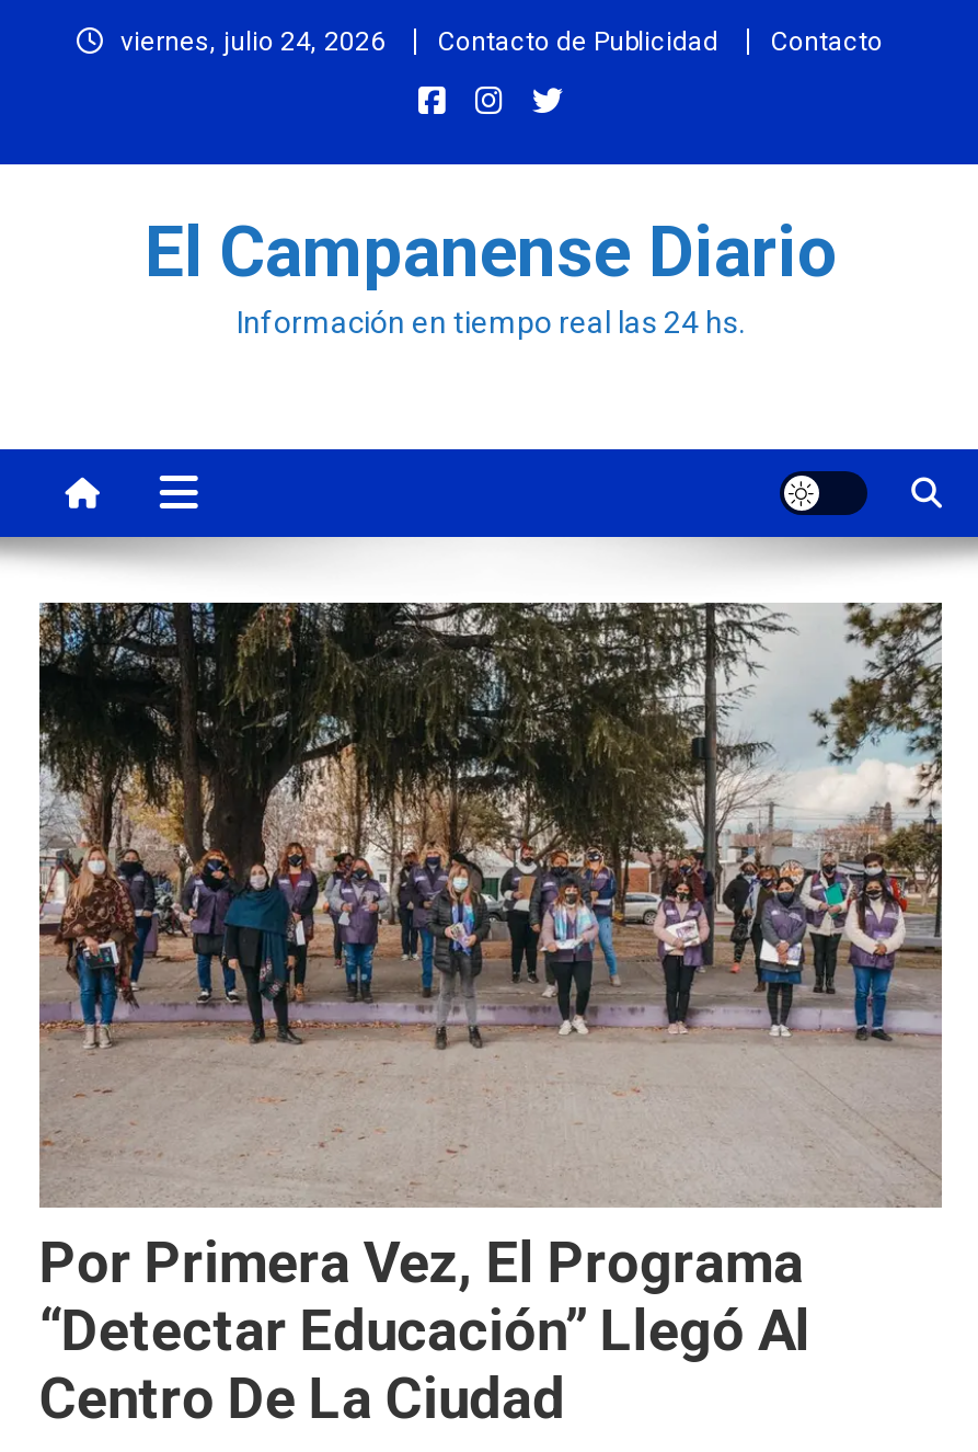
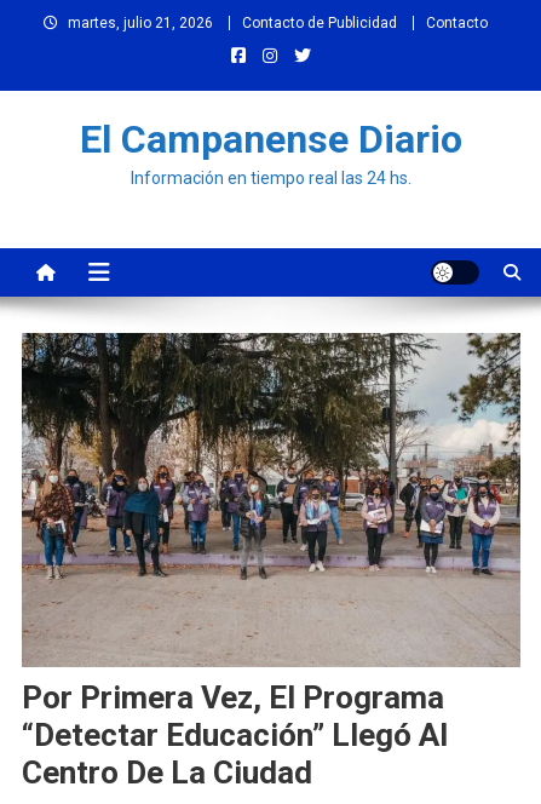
- viernes, julio 24, 2026
+ martes, julio 21, 2026
